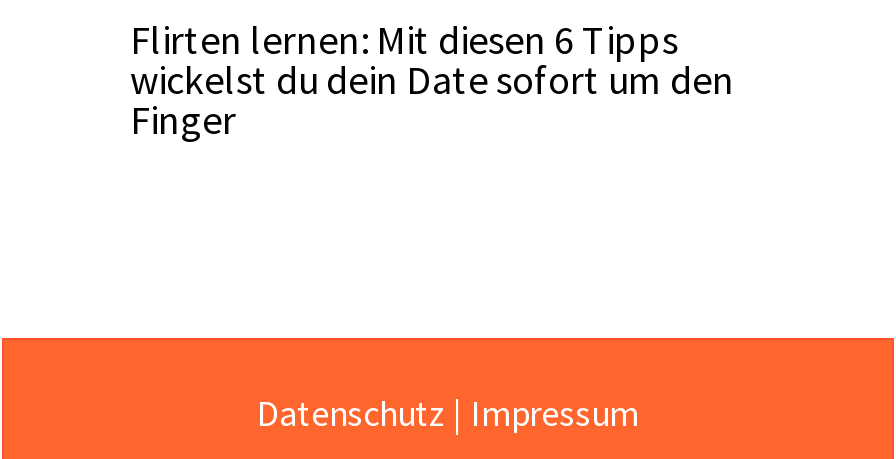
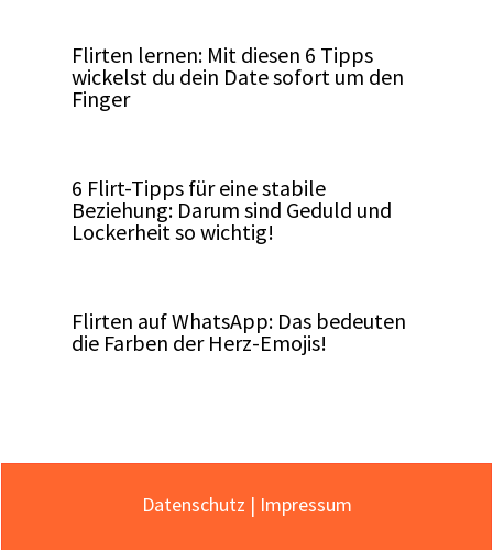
+ 6 Flirt-Tipps für eine stabile
+ Beziehung: Darum sind Geduld und
+ Lockerheit so wichtig!
+ Flirten auf WhatsApp: Das bedeuten
+ die Farben der Herz-Emojis!
